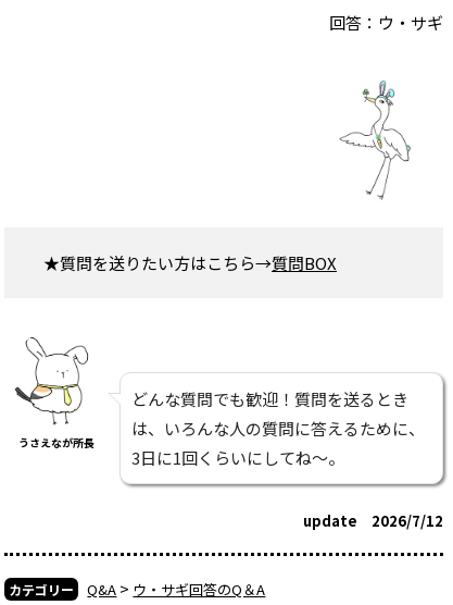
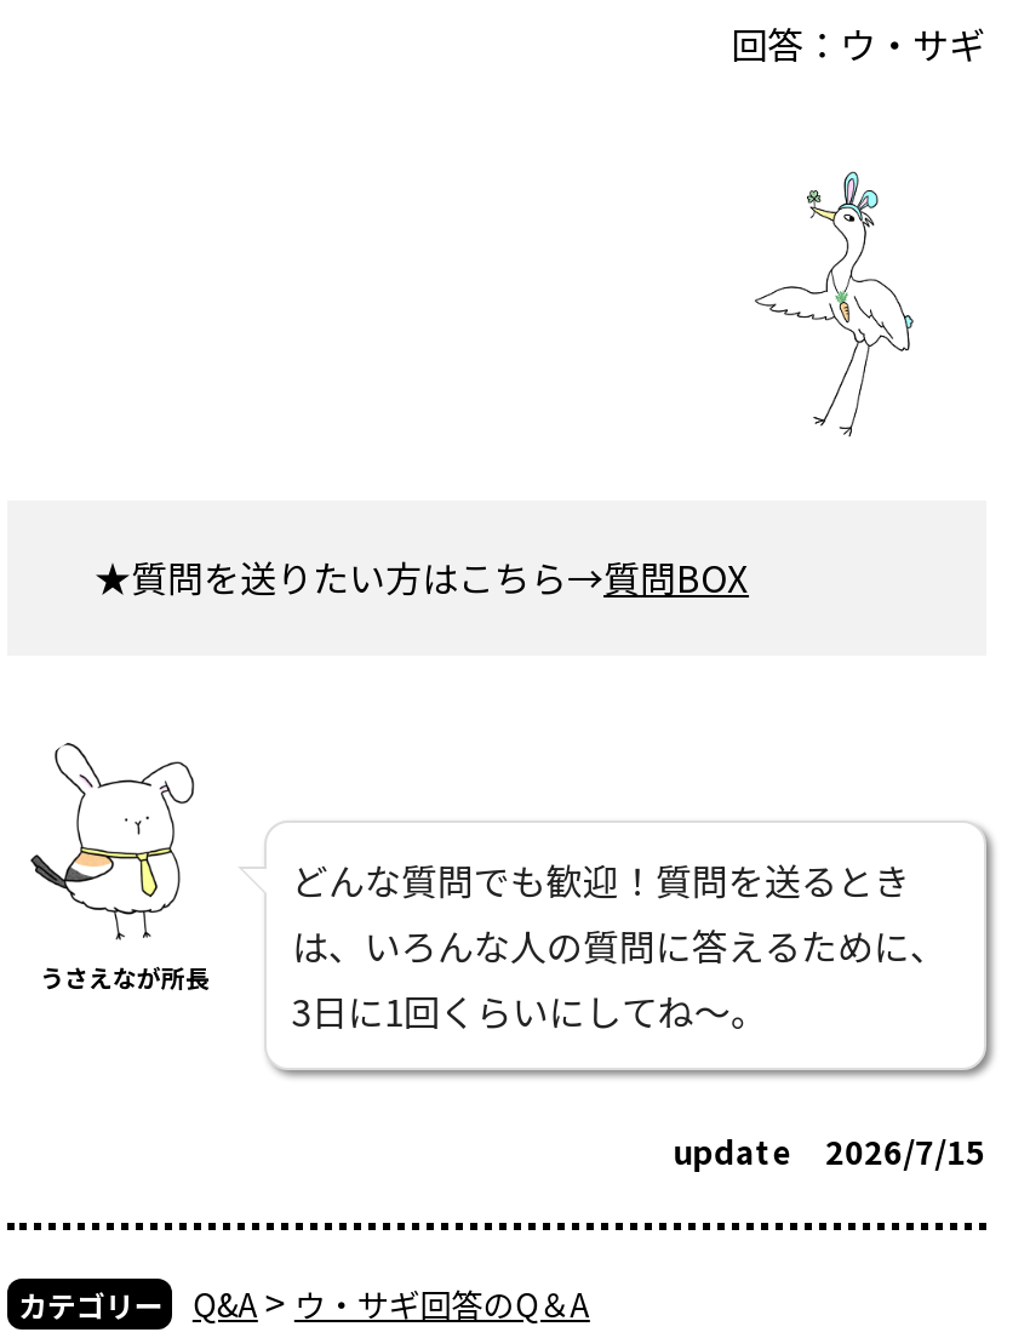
- update 2026/7/12
+ update 2026/7/15
